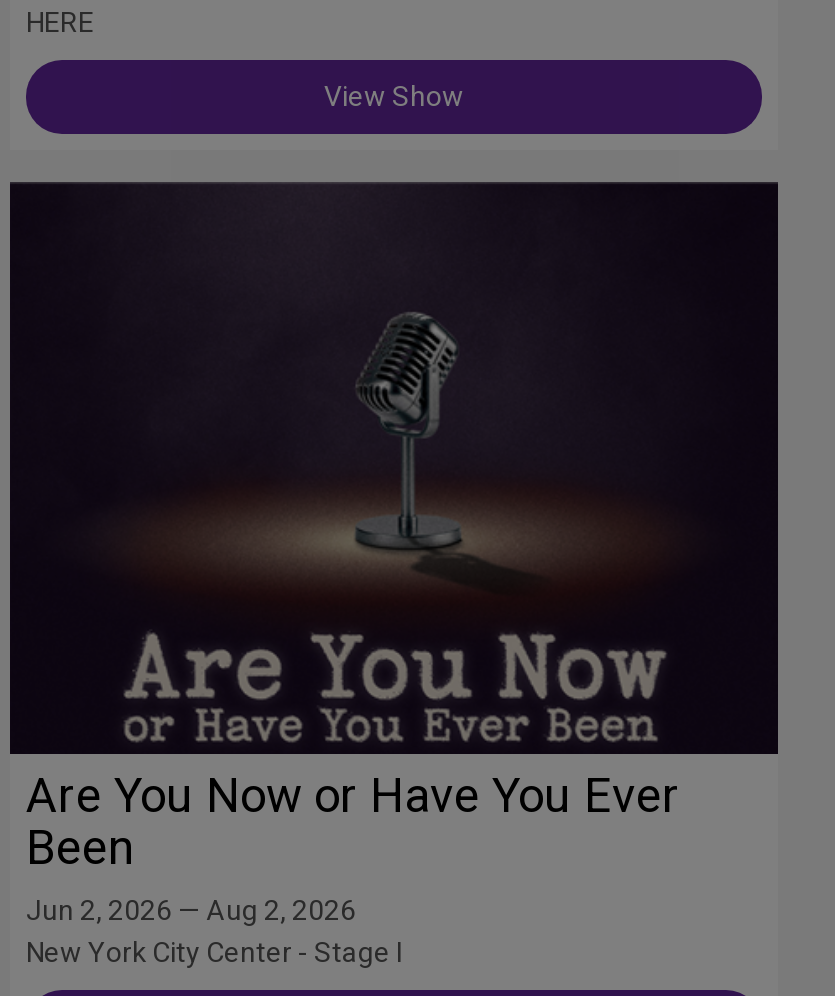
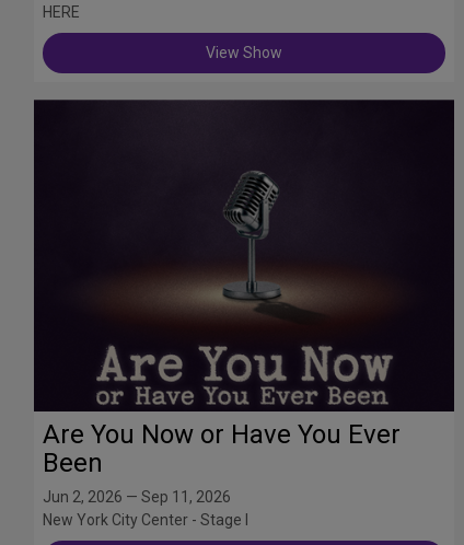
- Jun 2, 2026 — Aug 2, 2026
+ Jun 2, 2026 — Sep 11, 2026
